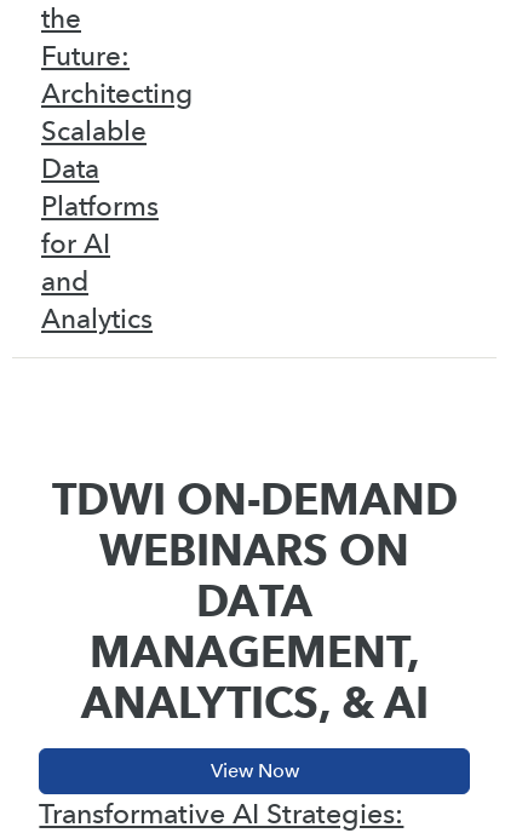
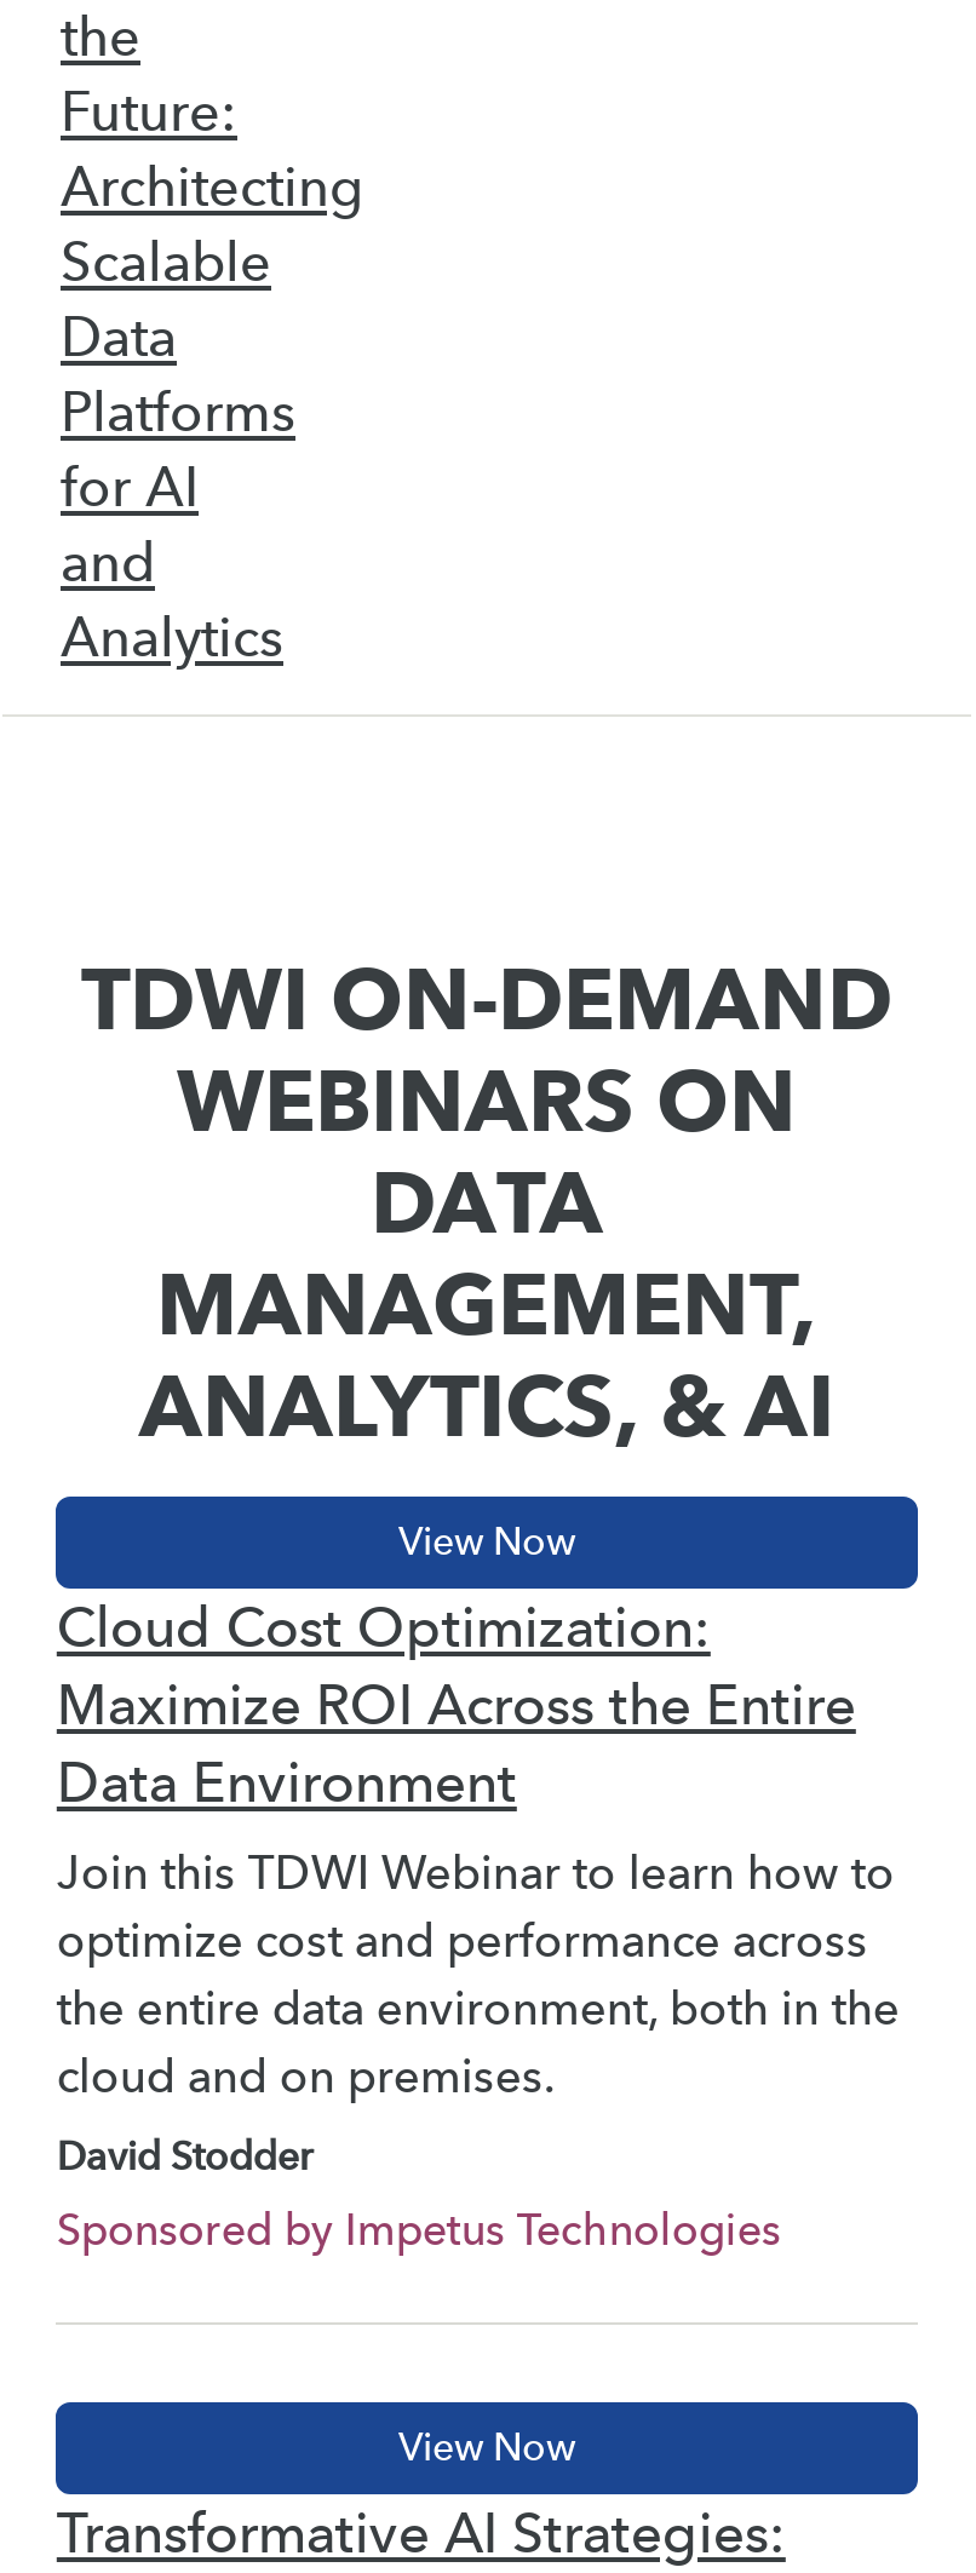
+ Cloud Cost Optimization:
+ Maximize ROI Across the Entire
+ Data Environment
+ Join this TDWI Webinar to learn how to
+ optimize cost and performance across
+ the entire data environment, both in the
+ cloud and on premises.
+ David Stodder
+ Sponsored by Impetus Technologies
